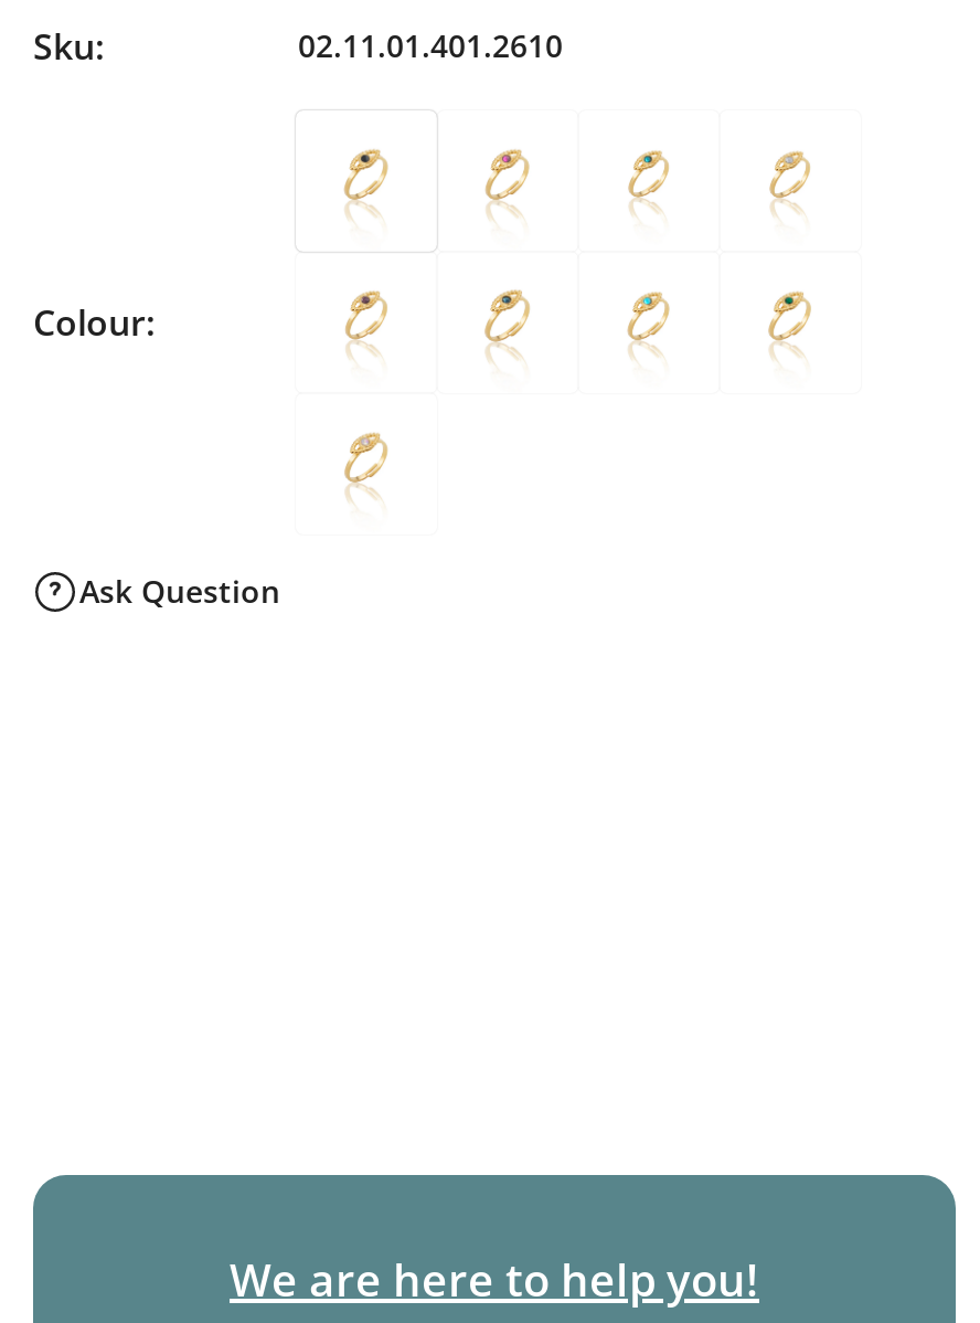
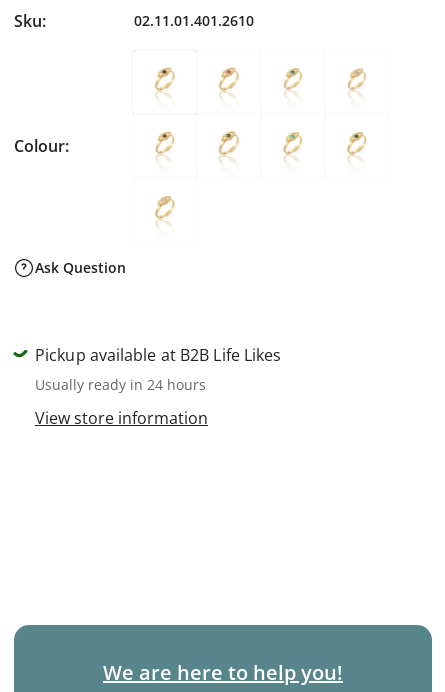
+ Pickup available at B2B Life Likes
+ Usually ready in 24 hours
+ View store information
